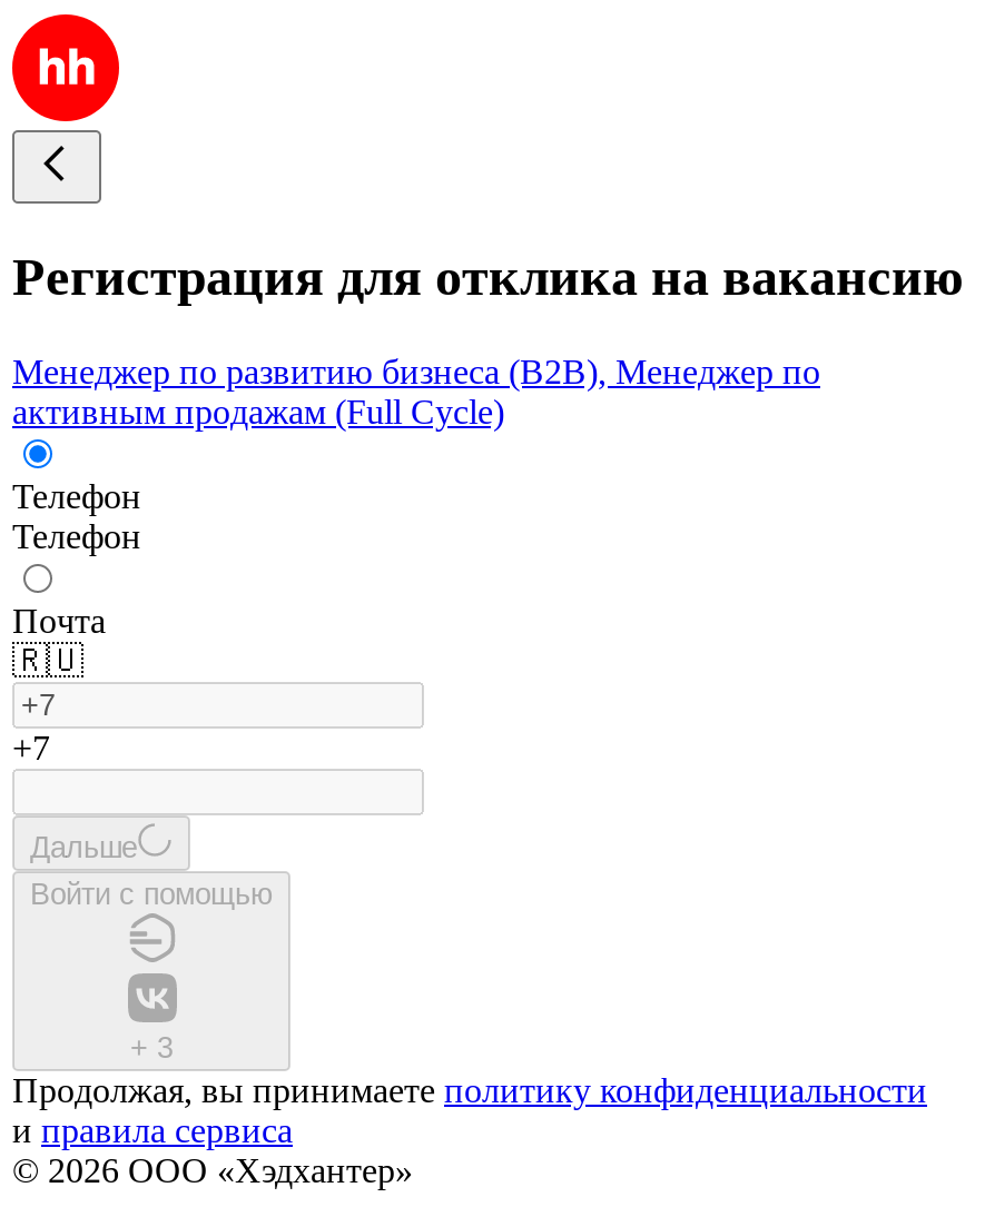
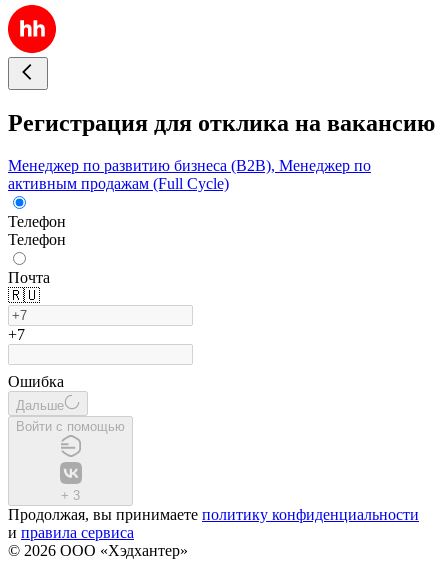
+ Ошибка
